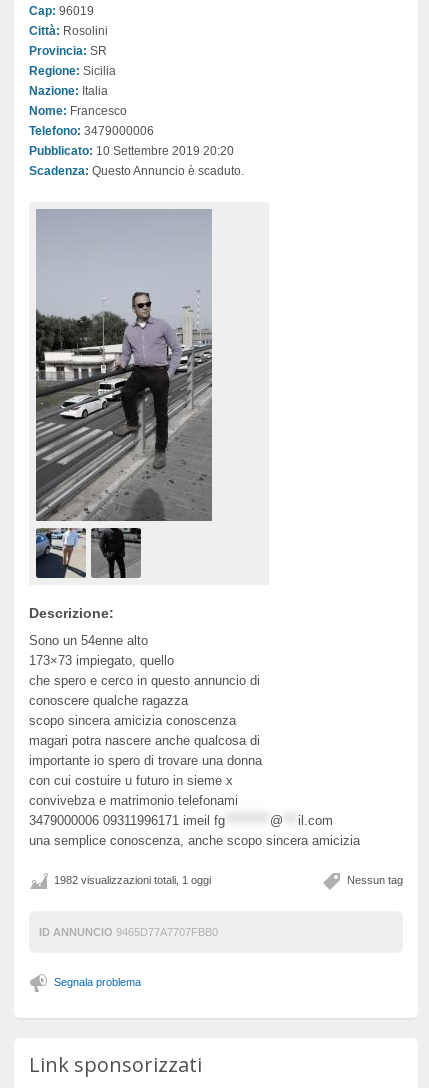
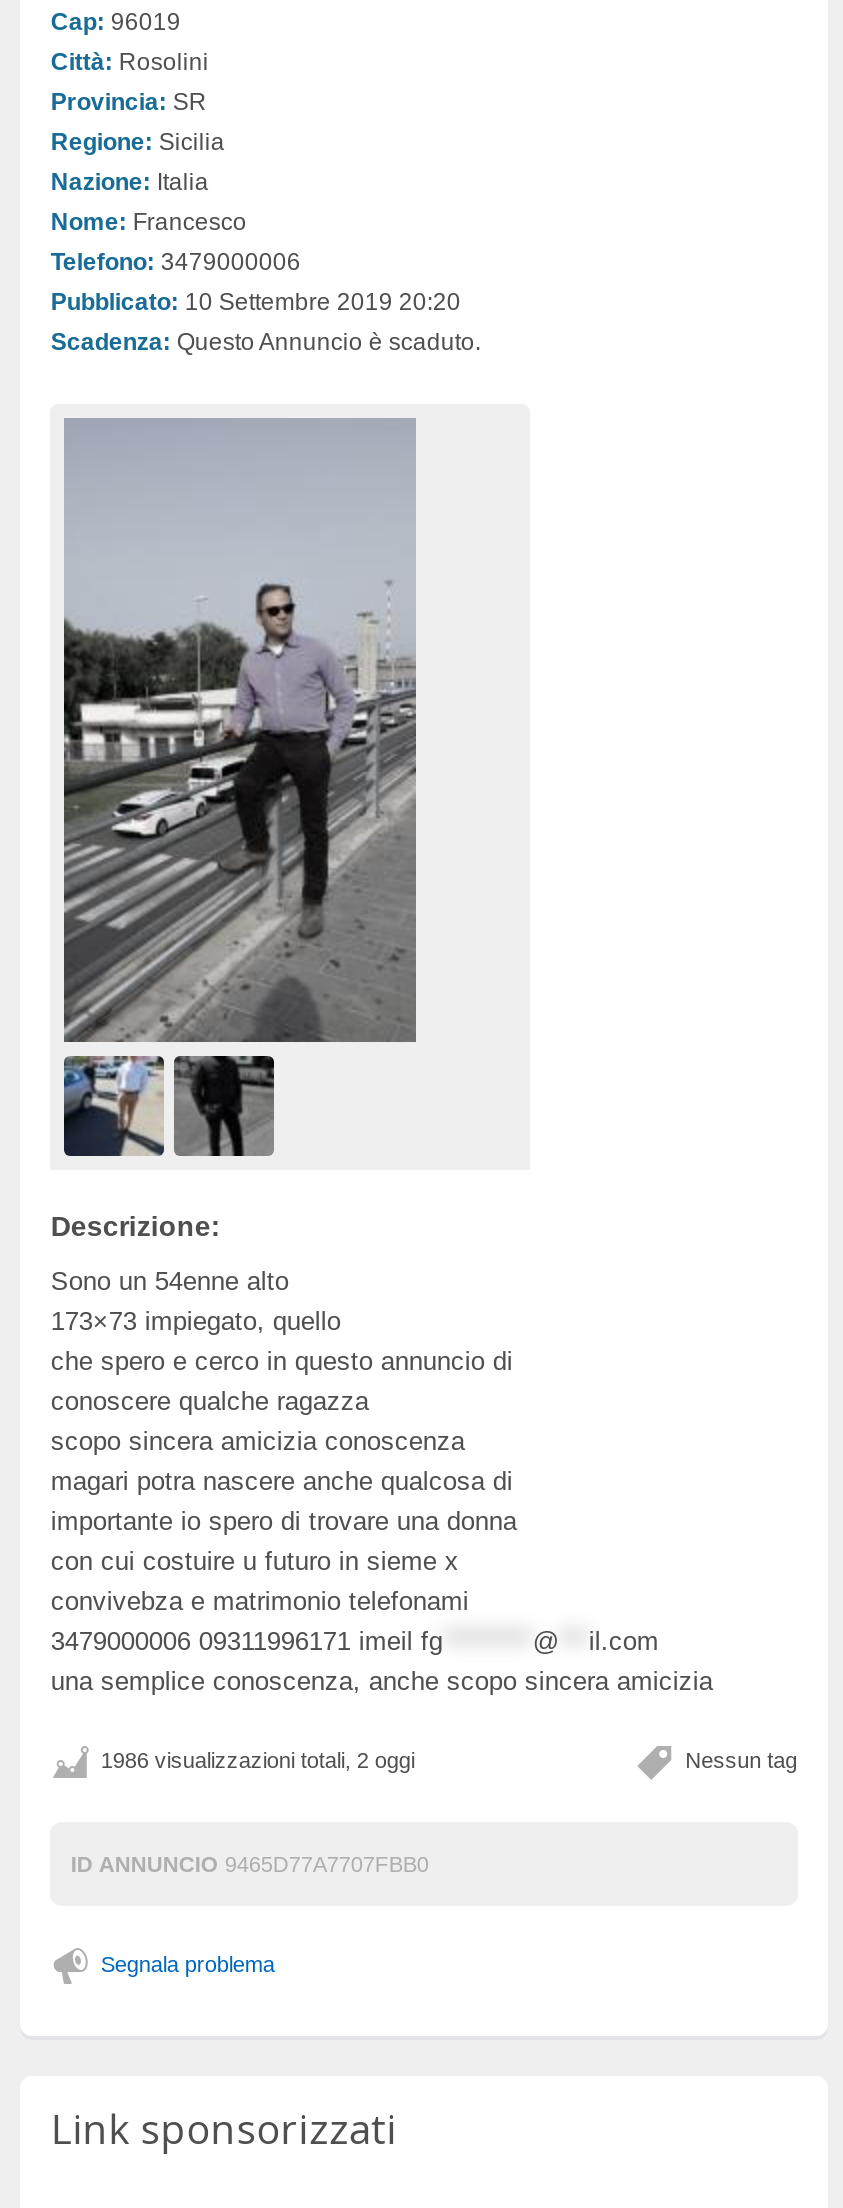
- 1982 visualizzazioni totali, 1 oggi
+ 1986 visualizzazioni totali, 2 oggi
